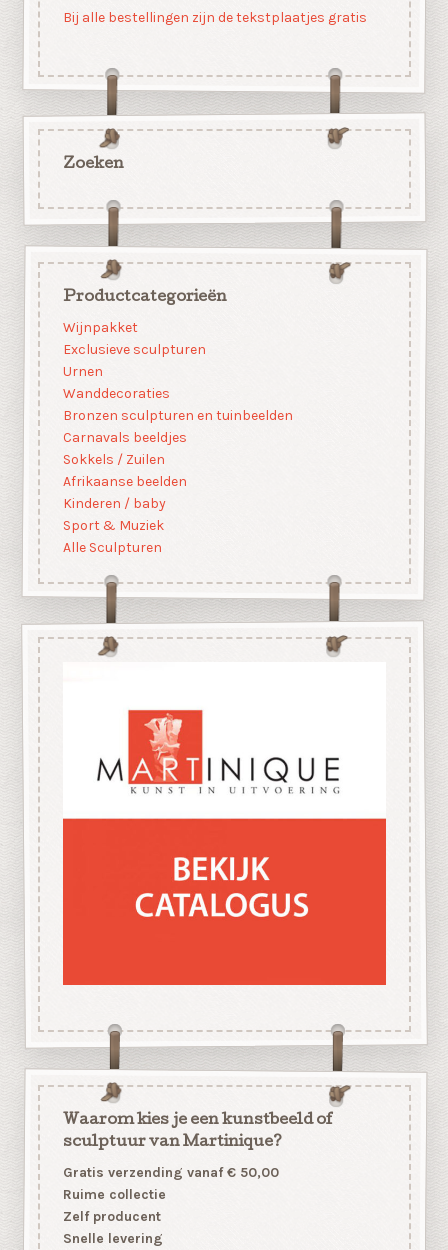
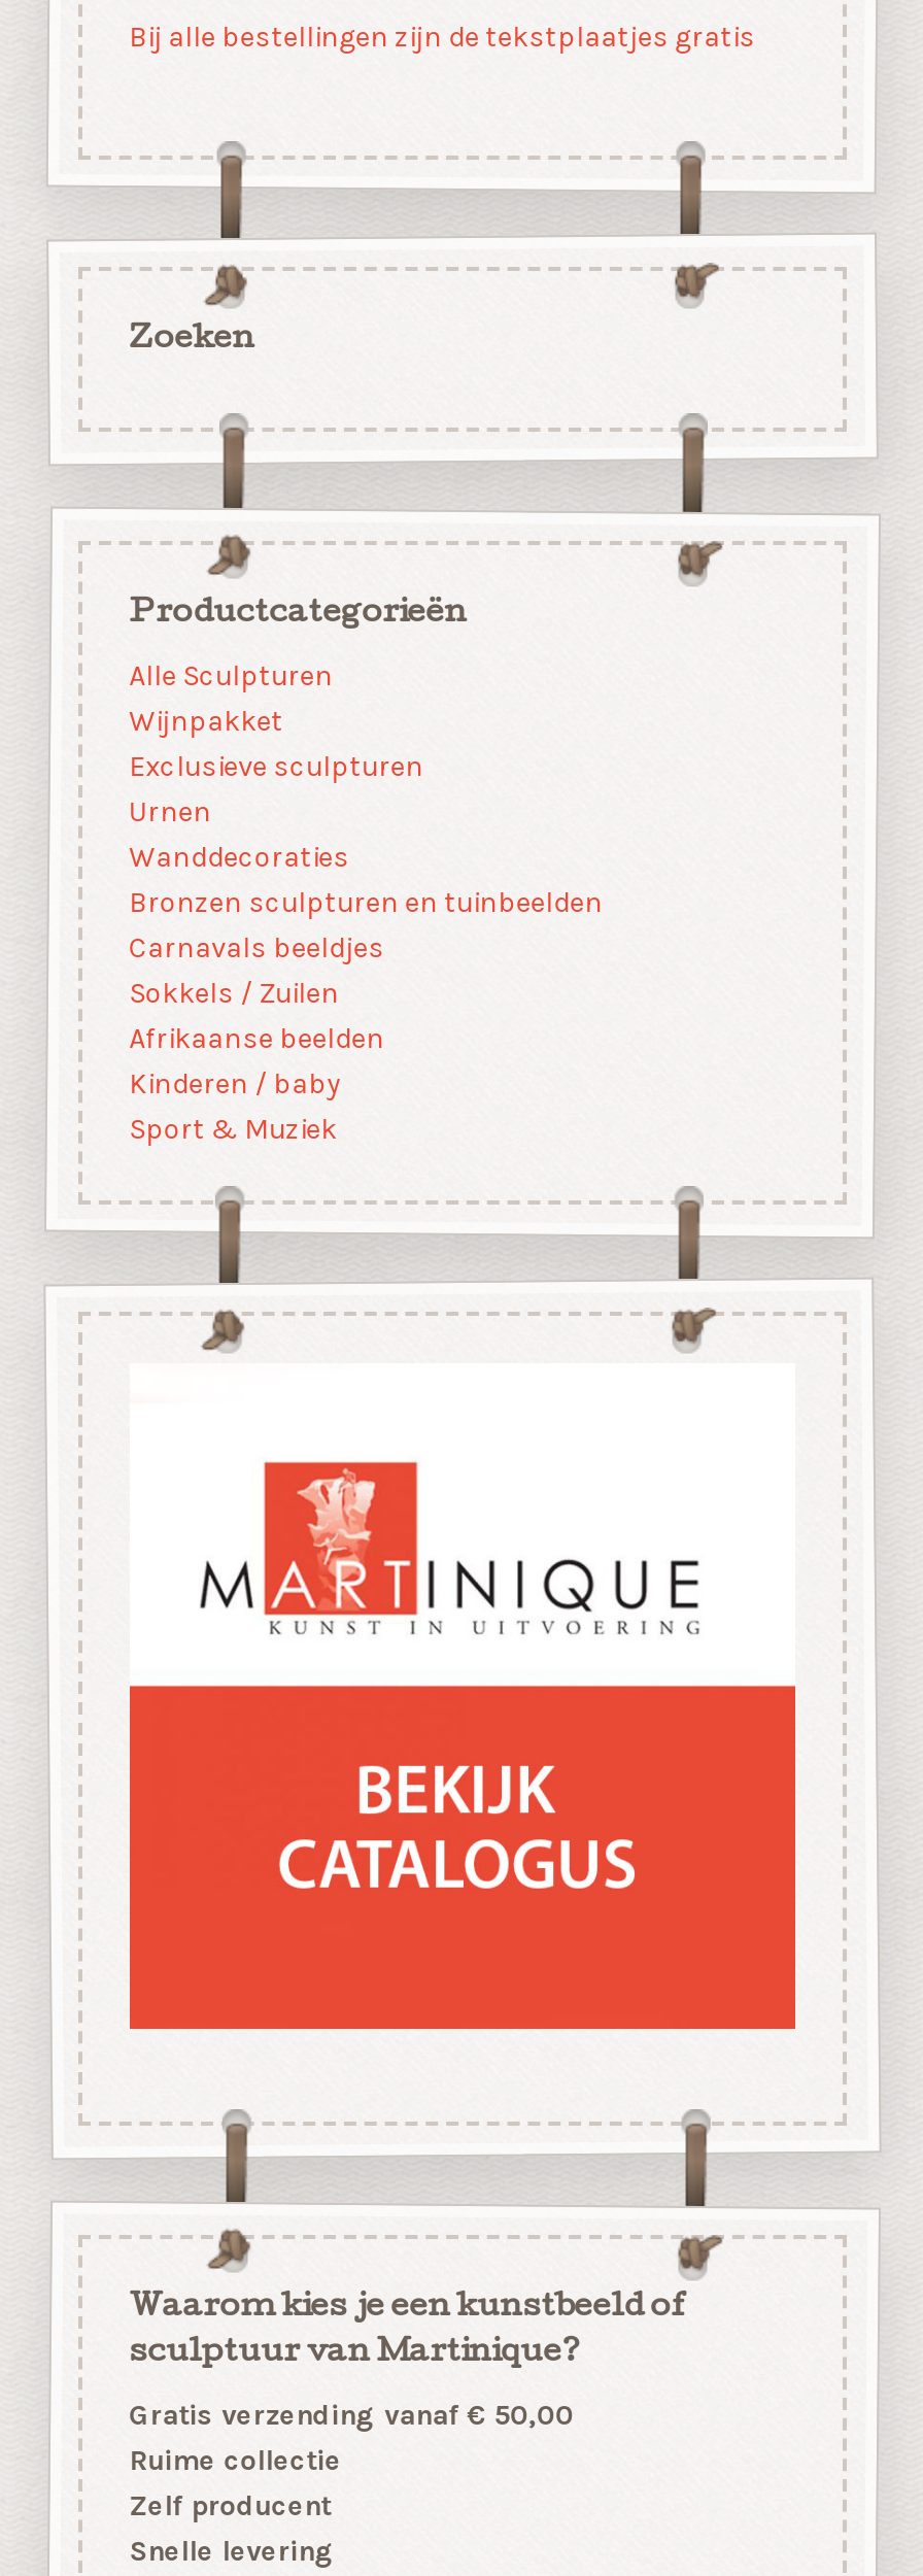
moved down: Wijnpakket | Exclusieve sculpturen | Urnen | ... | Kinderen / baby | Sport & Muziek

moved up: Alle Sculpturen
